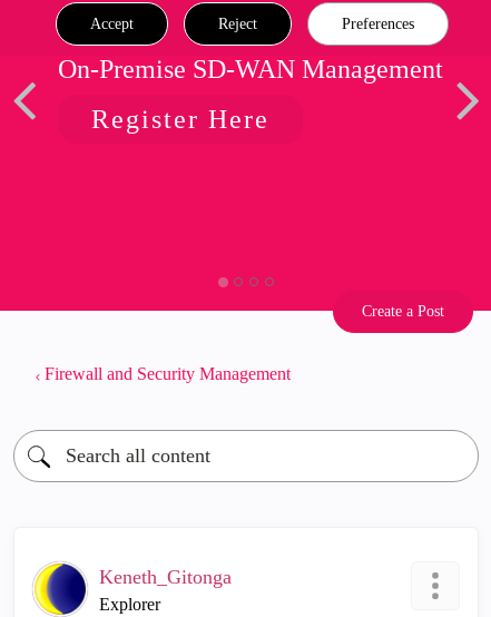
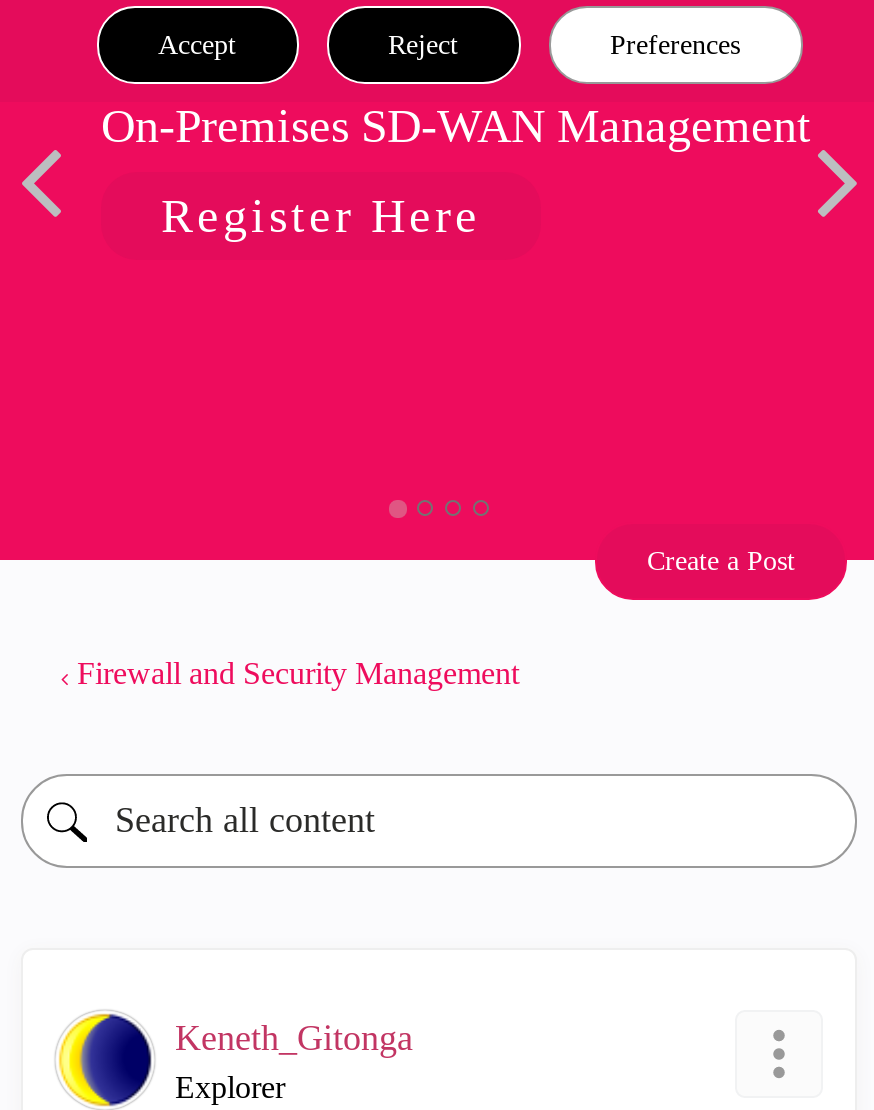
- On-Premise SD-WAN Management
+ On-Premises SD-WAN Management
